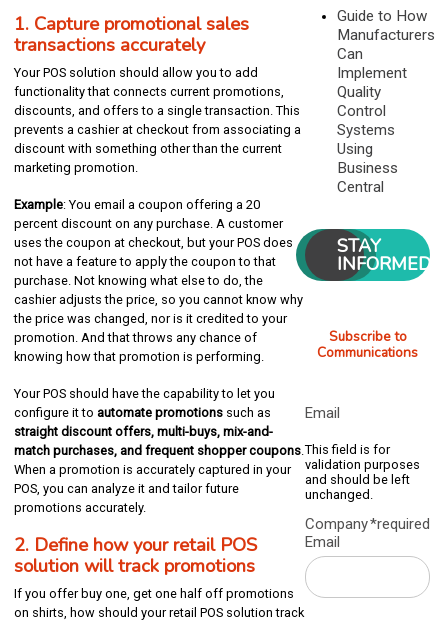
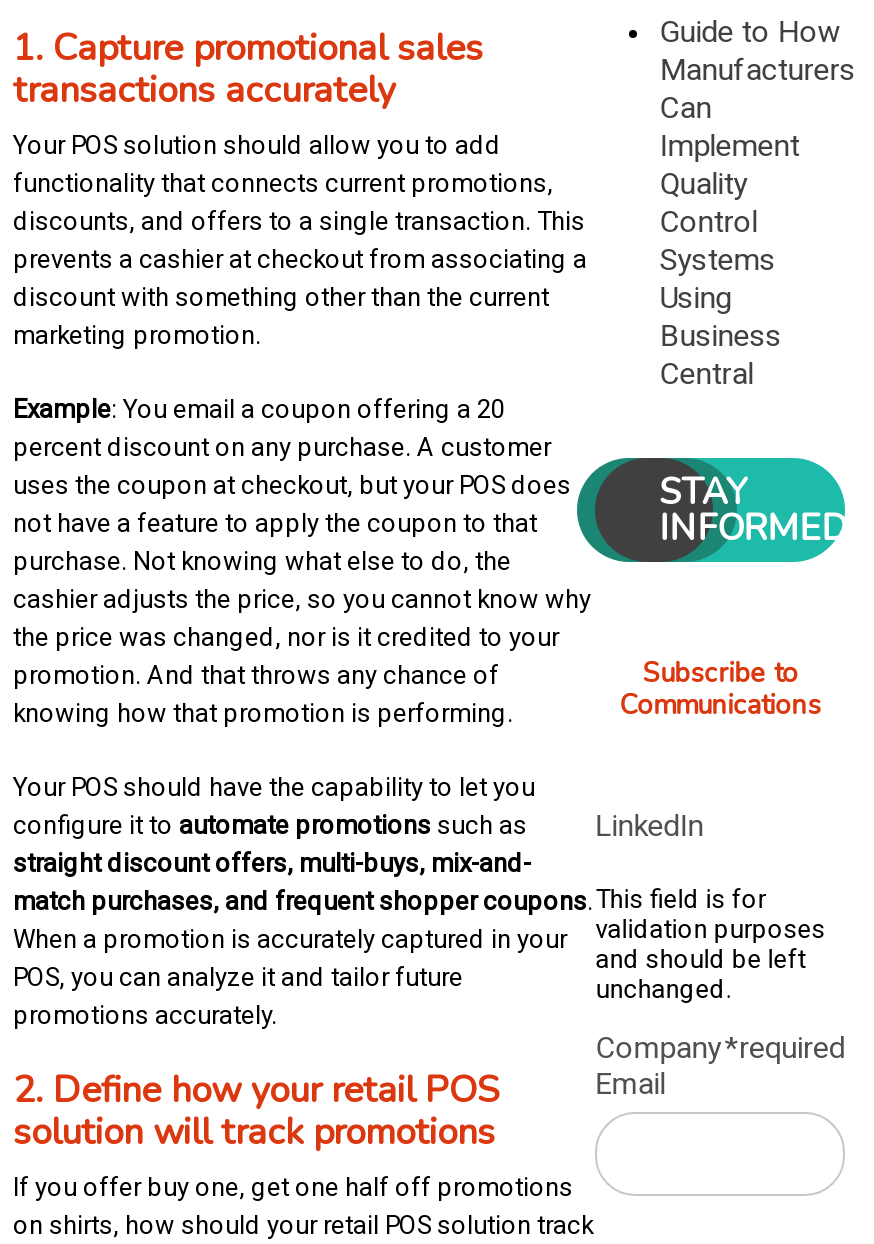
- Email
+ LinkedIn
